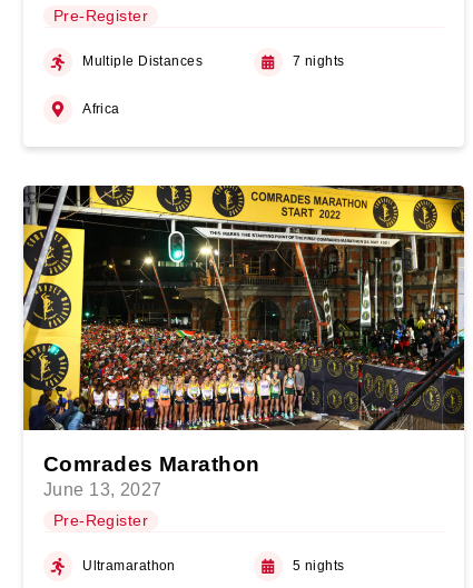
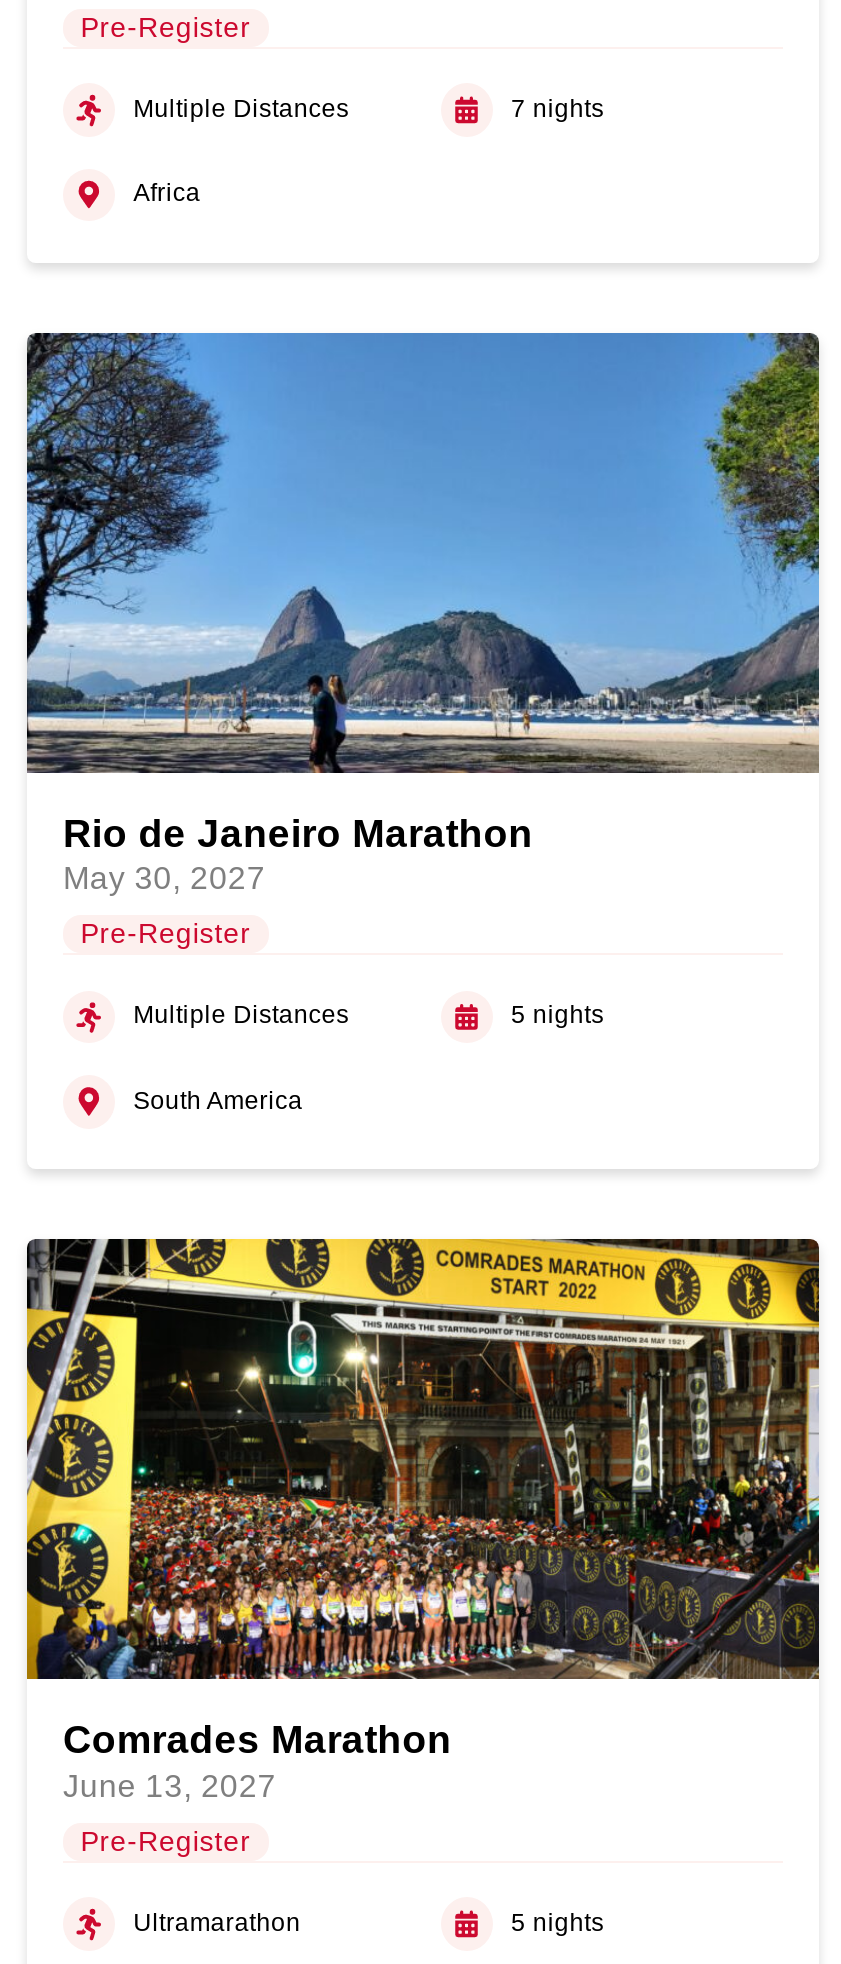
+ [image]
+ Rio de Janeiro Marathon
+ May 30, 2027
+ Pre-Register
+ Multiple Distances
+ 5 nights
+ South America
